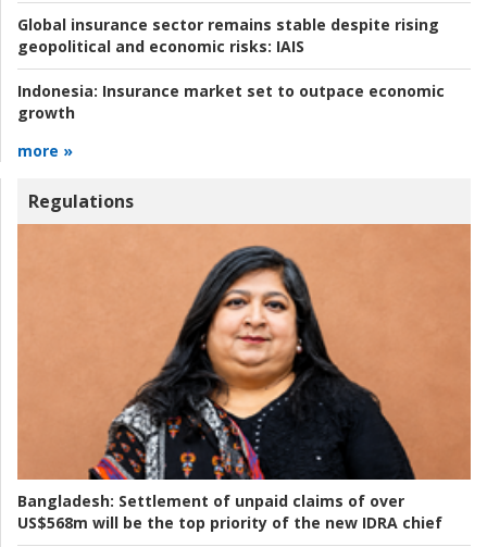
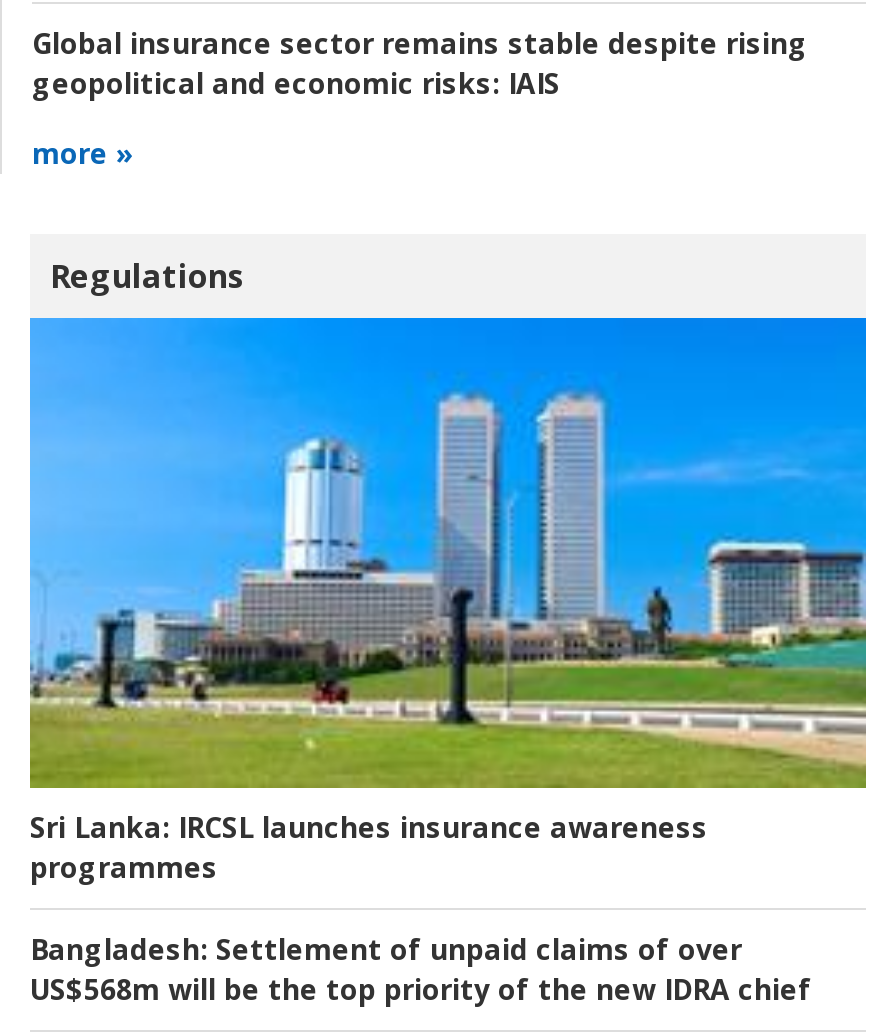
- Indonesia: Insurance market set to outpace economic
- growth

moved up: more »

moved up: Regulations

+ Sri Lanka: IRCSL launches insurance awareness
+ programmes

- [image]
+ [image]
